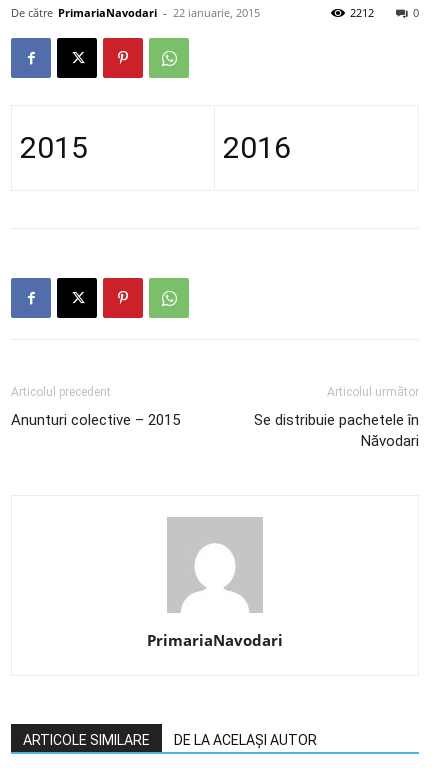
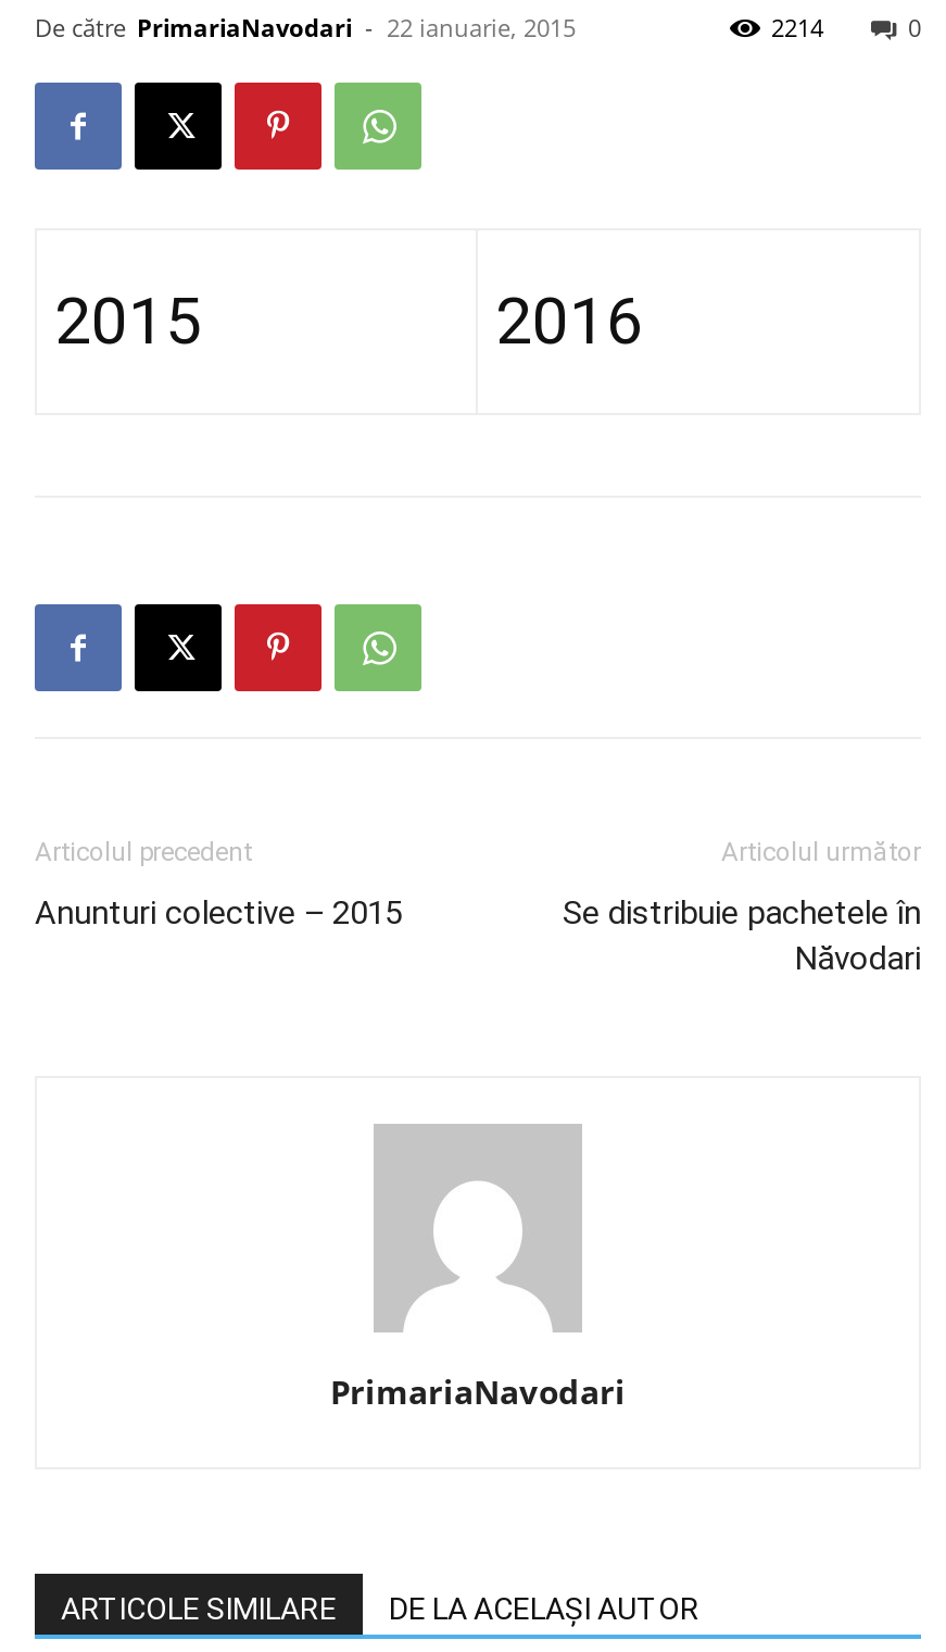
- 2212
+ 2214
